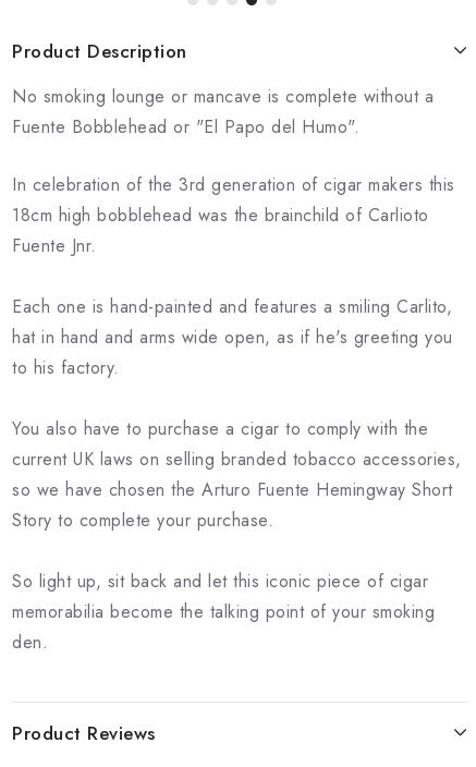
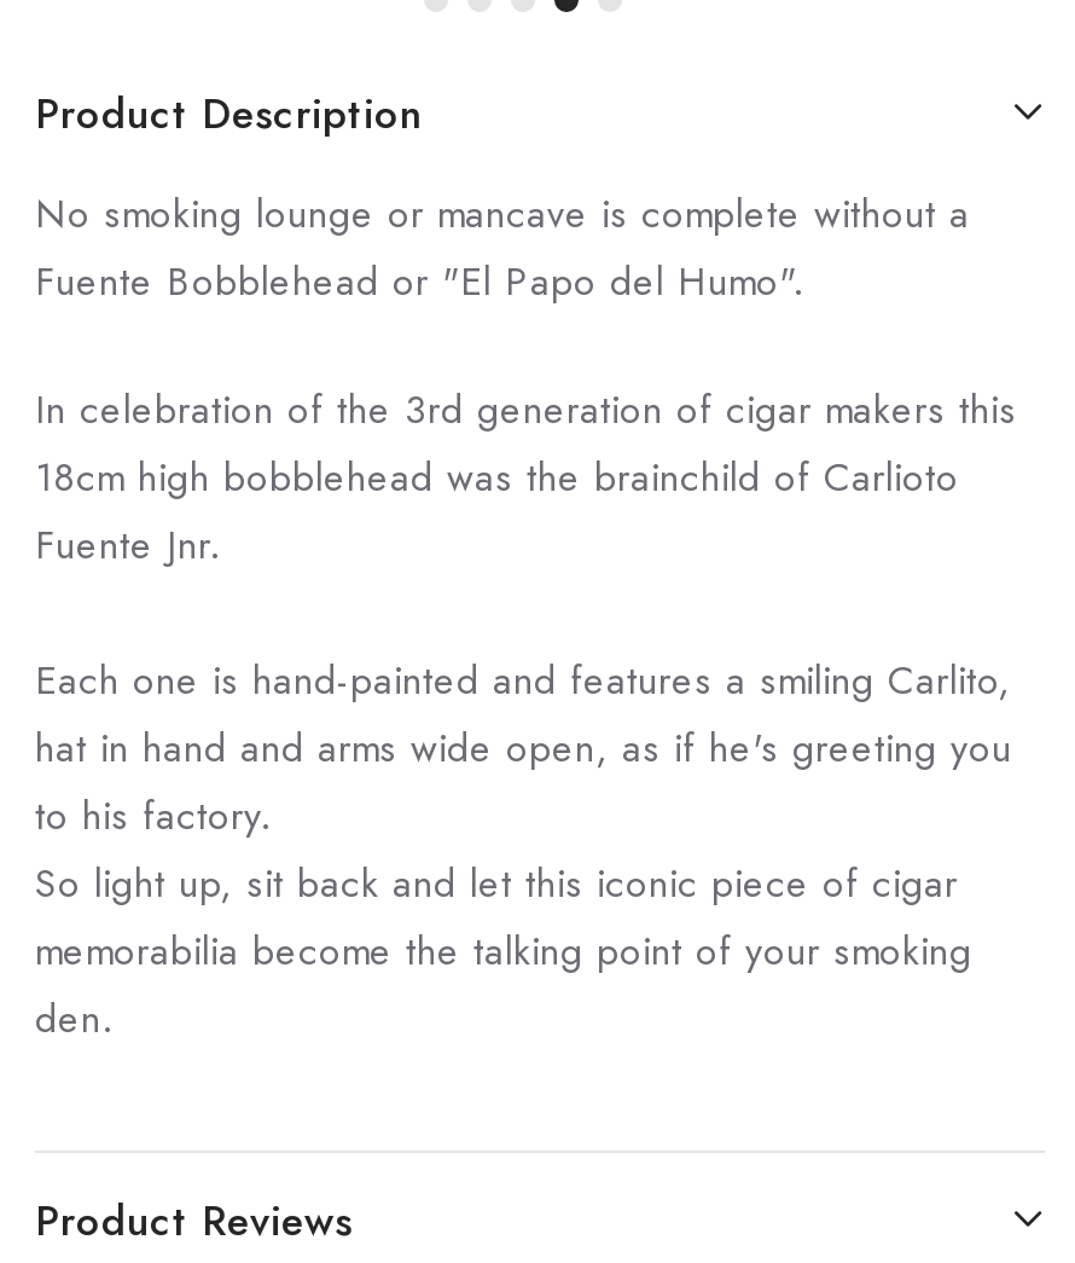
- You also have to purchase a cigar to comply with the
- current UK laws on selling branded tobacco accessories,
- so we have chosen the Arturo Fuente Hemingway Short
- Story to complete your purchase.
